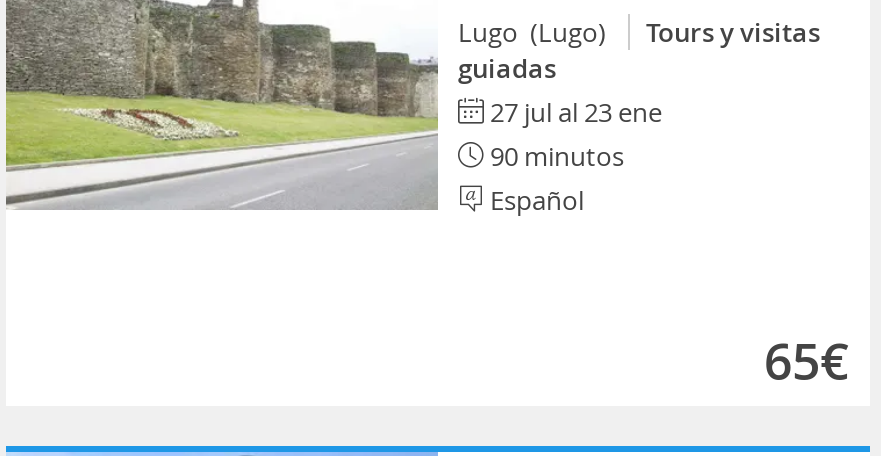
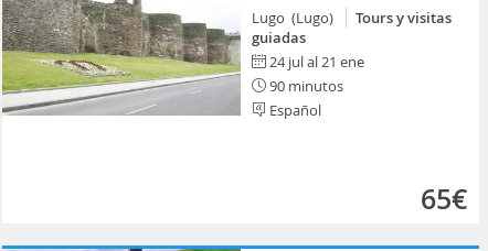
- 27 jul al 23 ene
+ 24 jul al 21 ene
